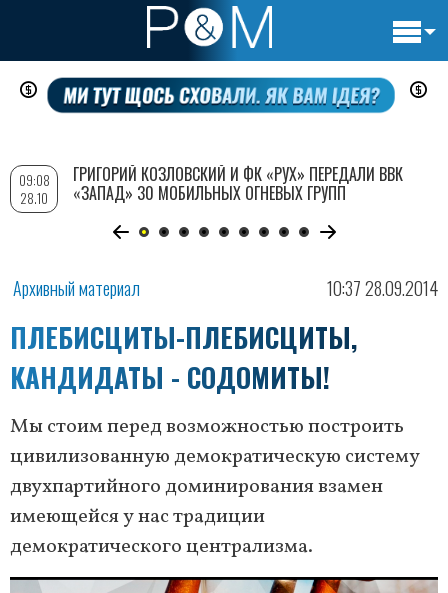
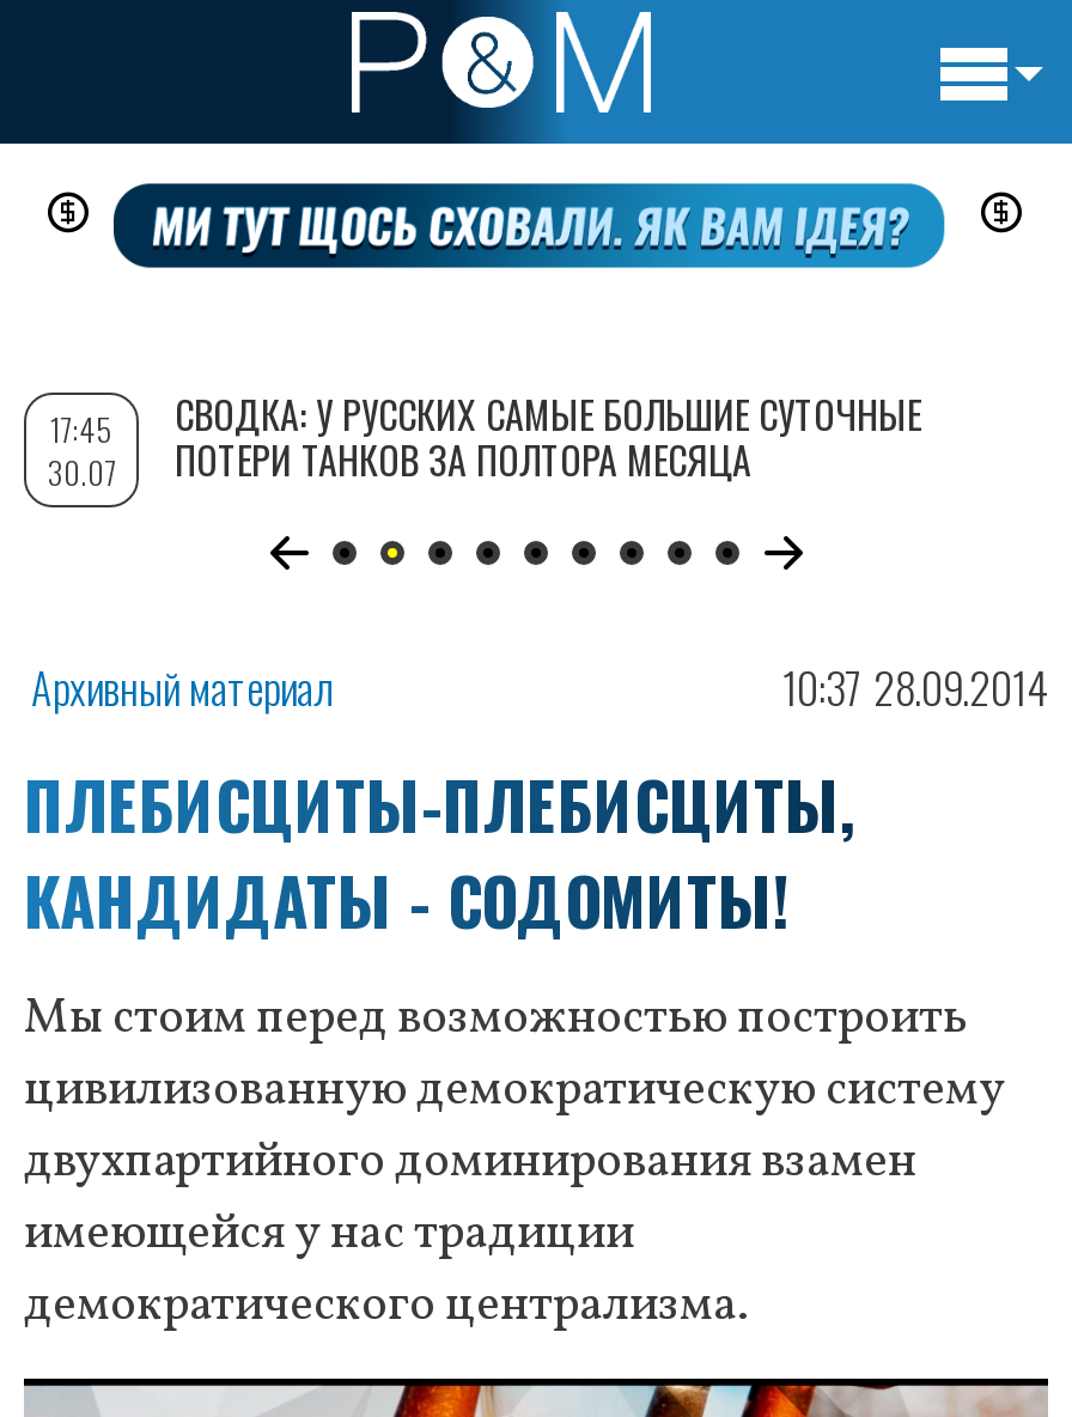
- ГРИГОРИЙ КОЗЛОВСКИЙ И ФК «РУХ» ПЕРЕДАЛИ ВВК
- «ЗАПАД» 30 МОБИЛЬНЫХ ОГНЕВЫХ ГРУПП
+ СВОДКА: У РУССКИХ САМЫЕ БОЛЬШИЕ СУТОЧНЫЕ
+ ПОТЕРИ ТАНКОВ ЗА ПОЛТОРА МЕСЯЦА

- 09:08
- 28.10
+ 17:45
+ 30.07
